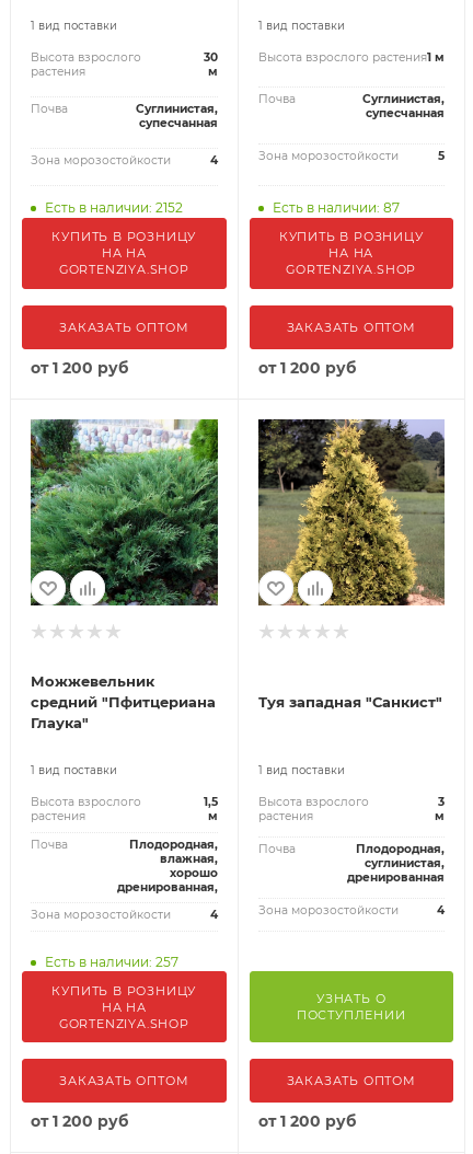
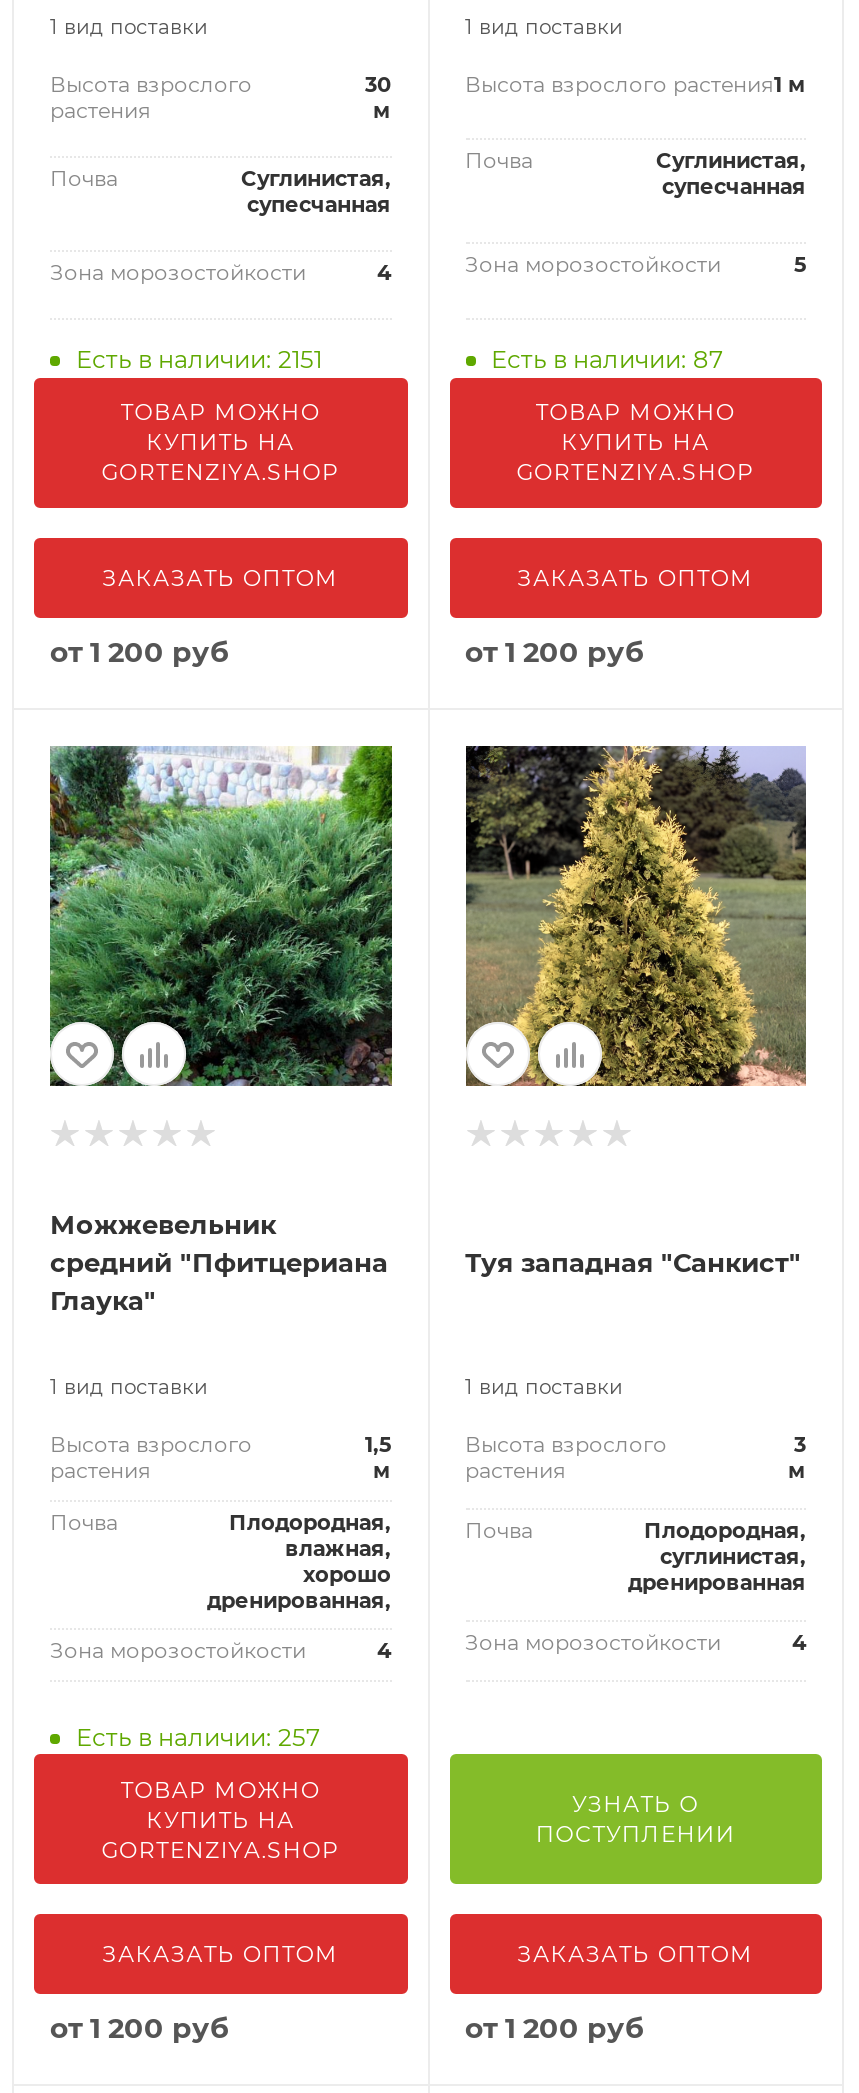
- Есть в наличии: 2152
+ Есть в наличии: 2151

- КУПИТЬ В РОЗНИЦУ
- НА НА
+ ТОВАР МОЖНО
+ КУПИТЬ НА

- КУПИТЬ В РОЗНИЦУ
- НА НА
+ ТОВАР МОЖНО
+ КУПИТЬ НА

- КУПИТЬ В РОЗНИЦУ
- НА НА
+ ТОВАР МОЖНО
+ КУПИТЬ НА
